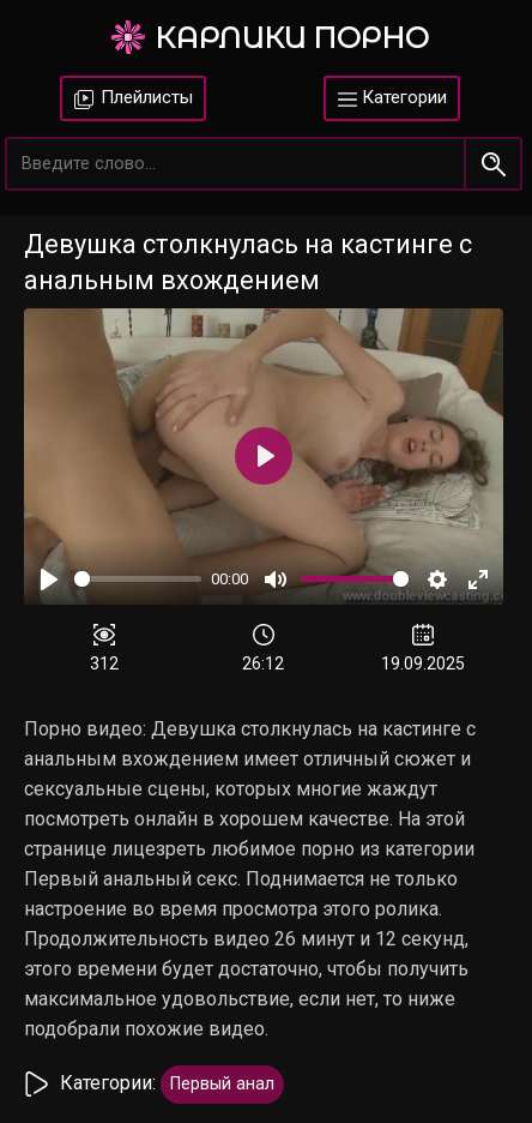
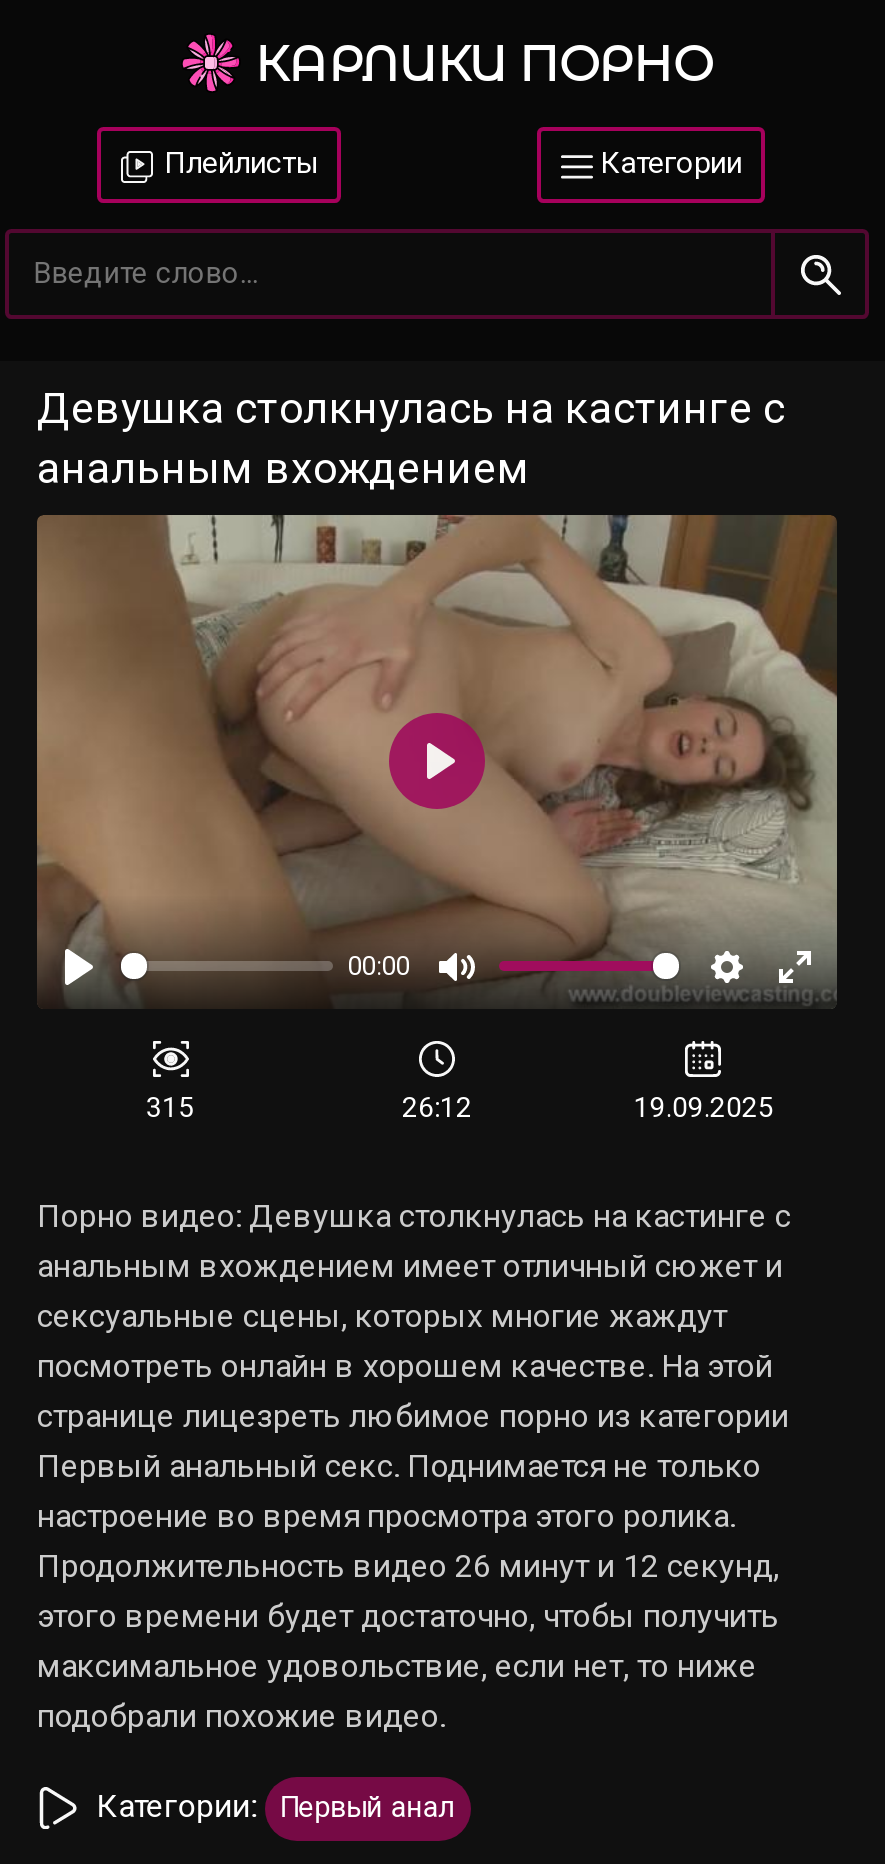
- 312
+ 315
